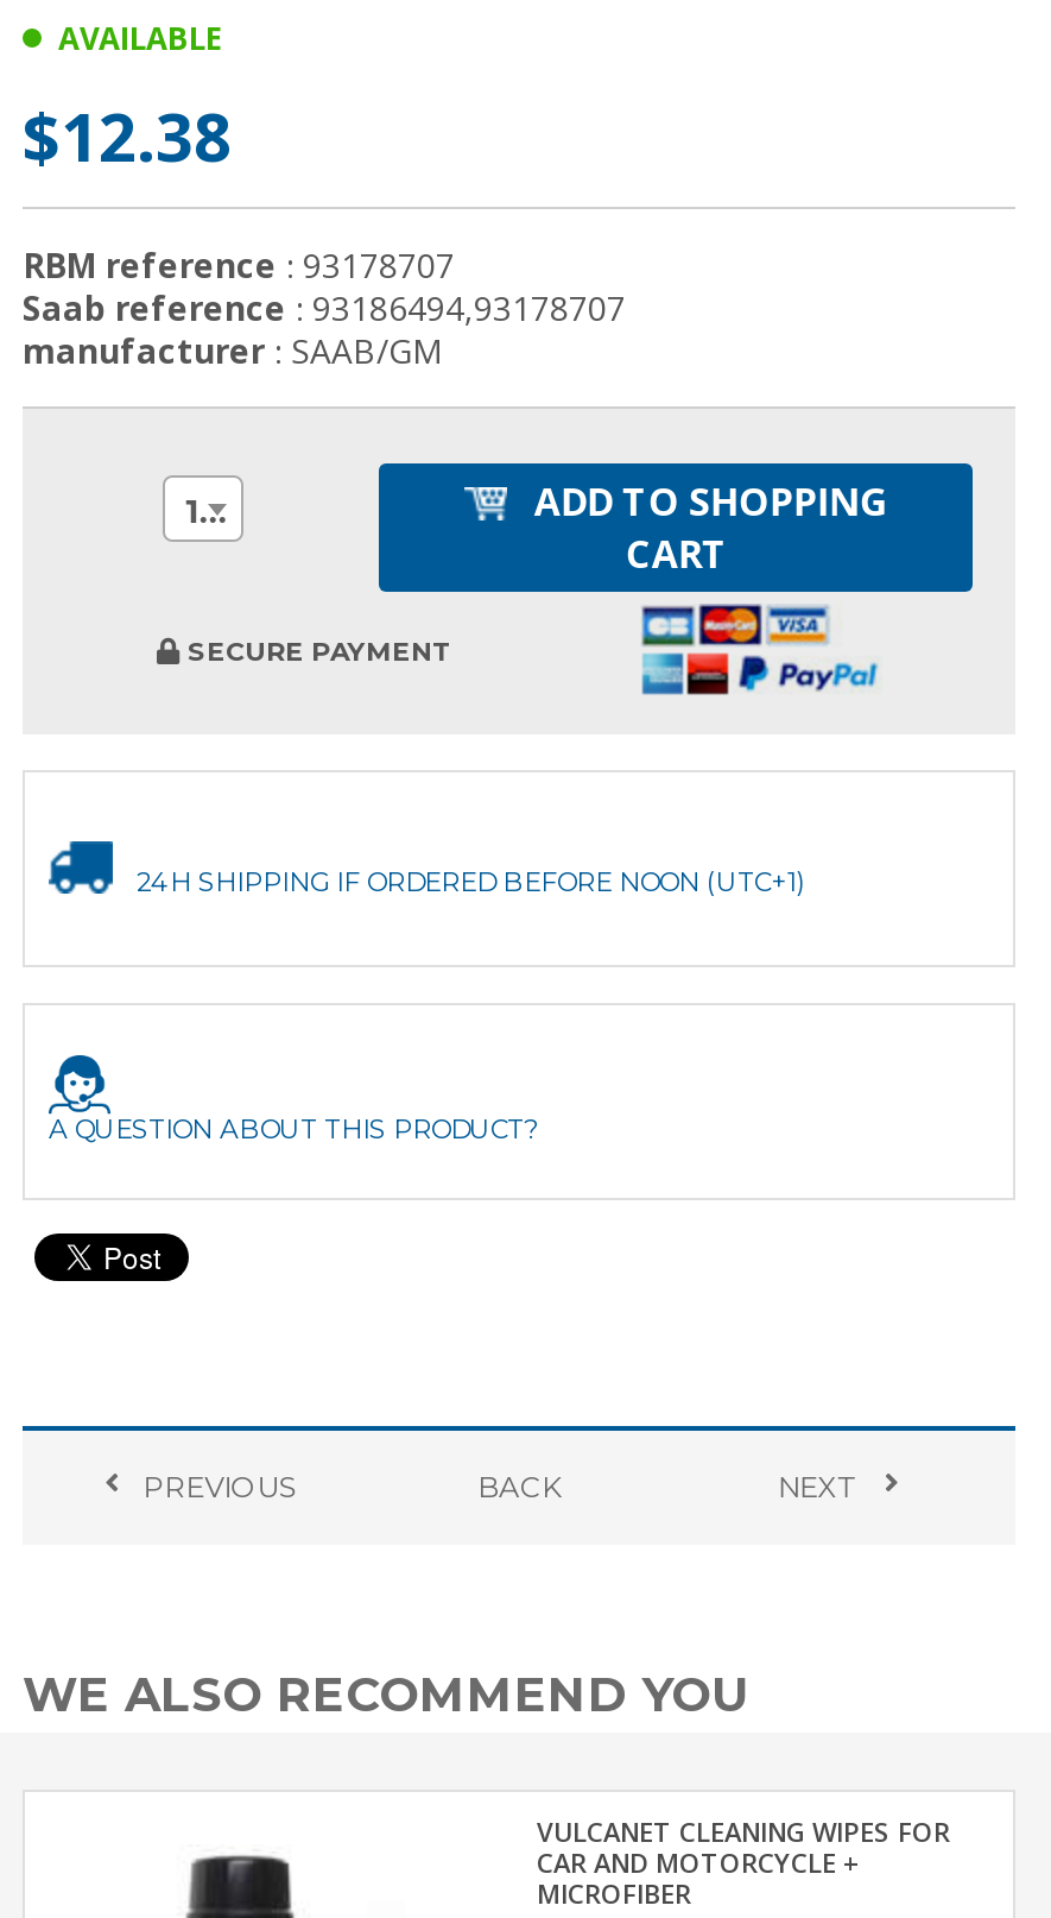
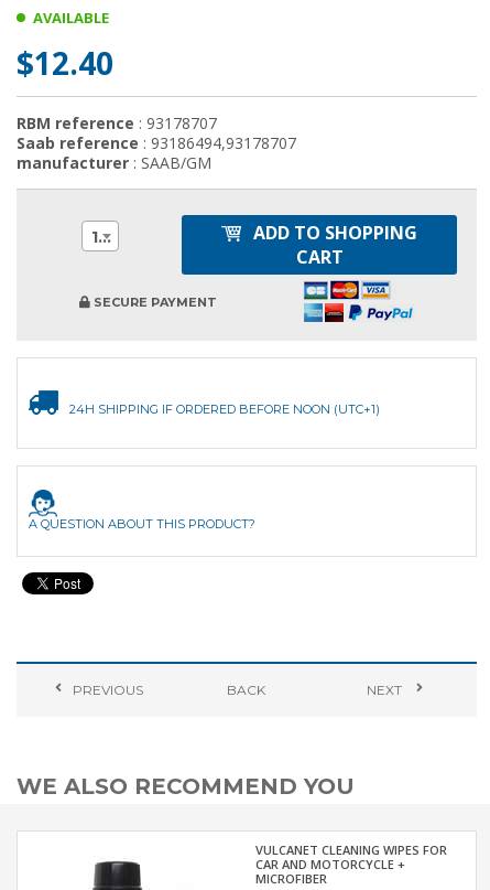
- $12.38
+ $12.40
